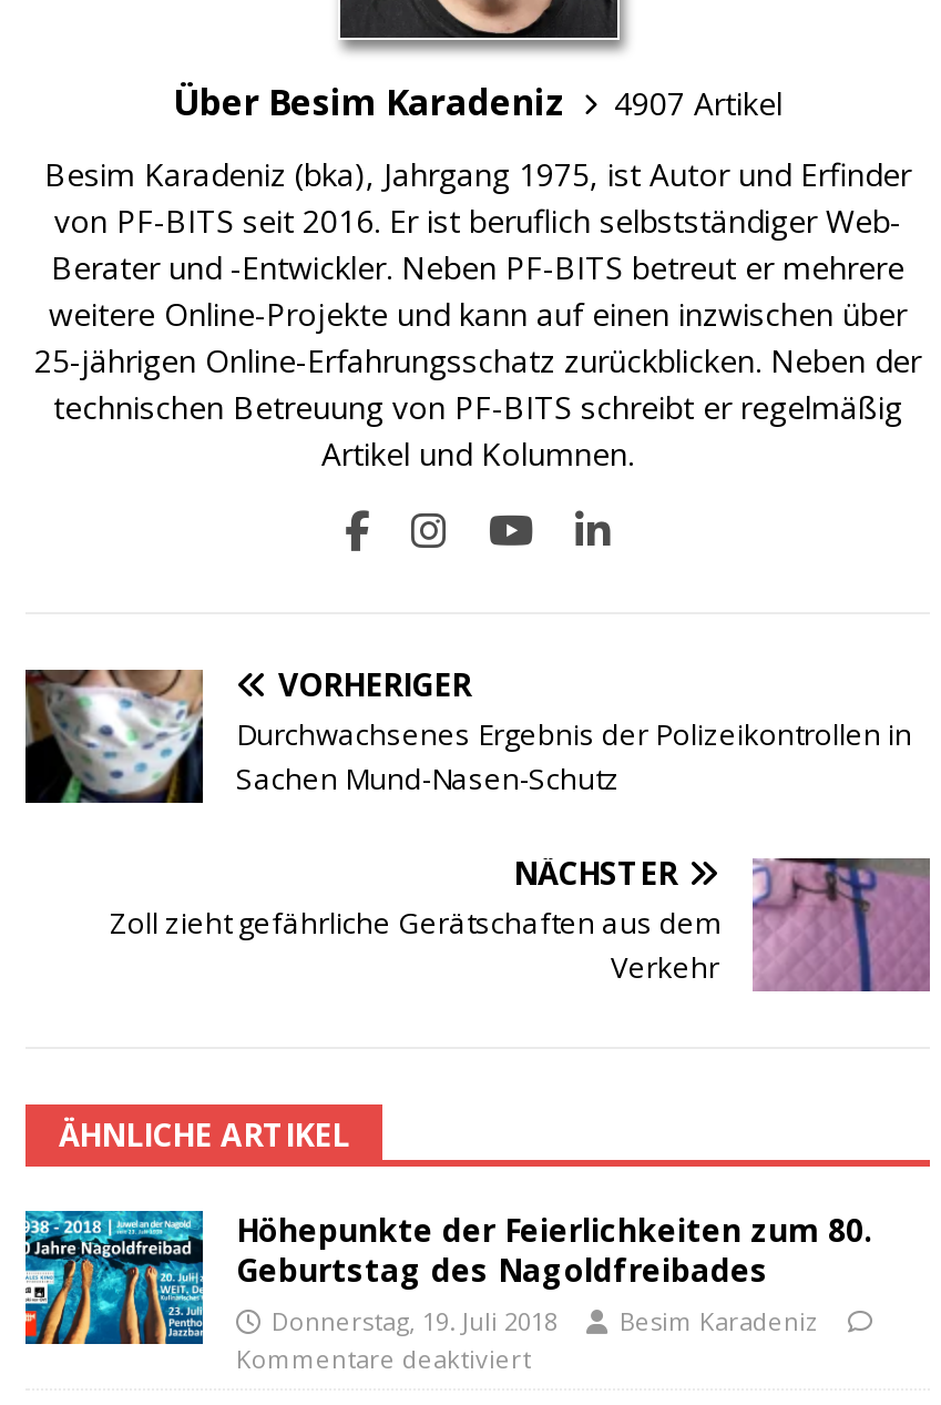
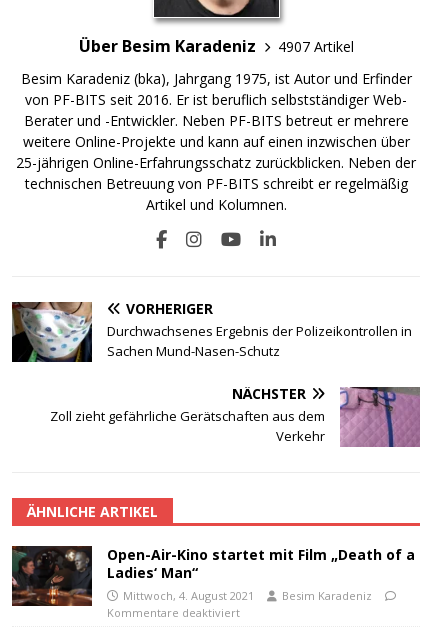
- [image]
- Höhepunkte der Feierlichkeiten zum 80.
- Geburtstag des Nagoldfreibades
- Donnerstag, 19. Juli 2018
+ [image]
+ Open-Air-Kino startet mit Film „Death of a
+ Ladies‘ Man“
+ Mittwoch, 4. August 2021
